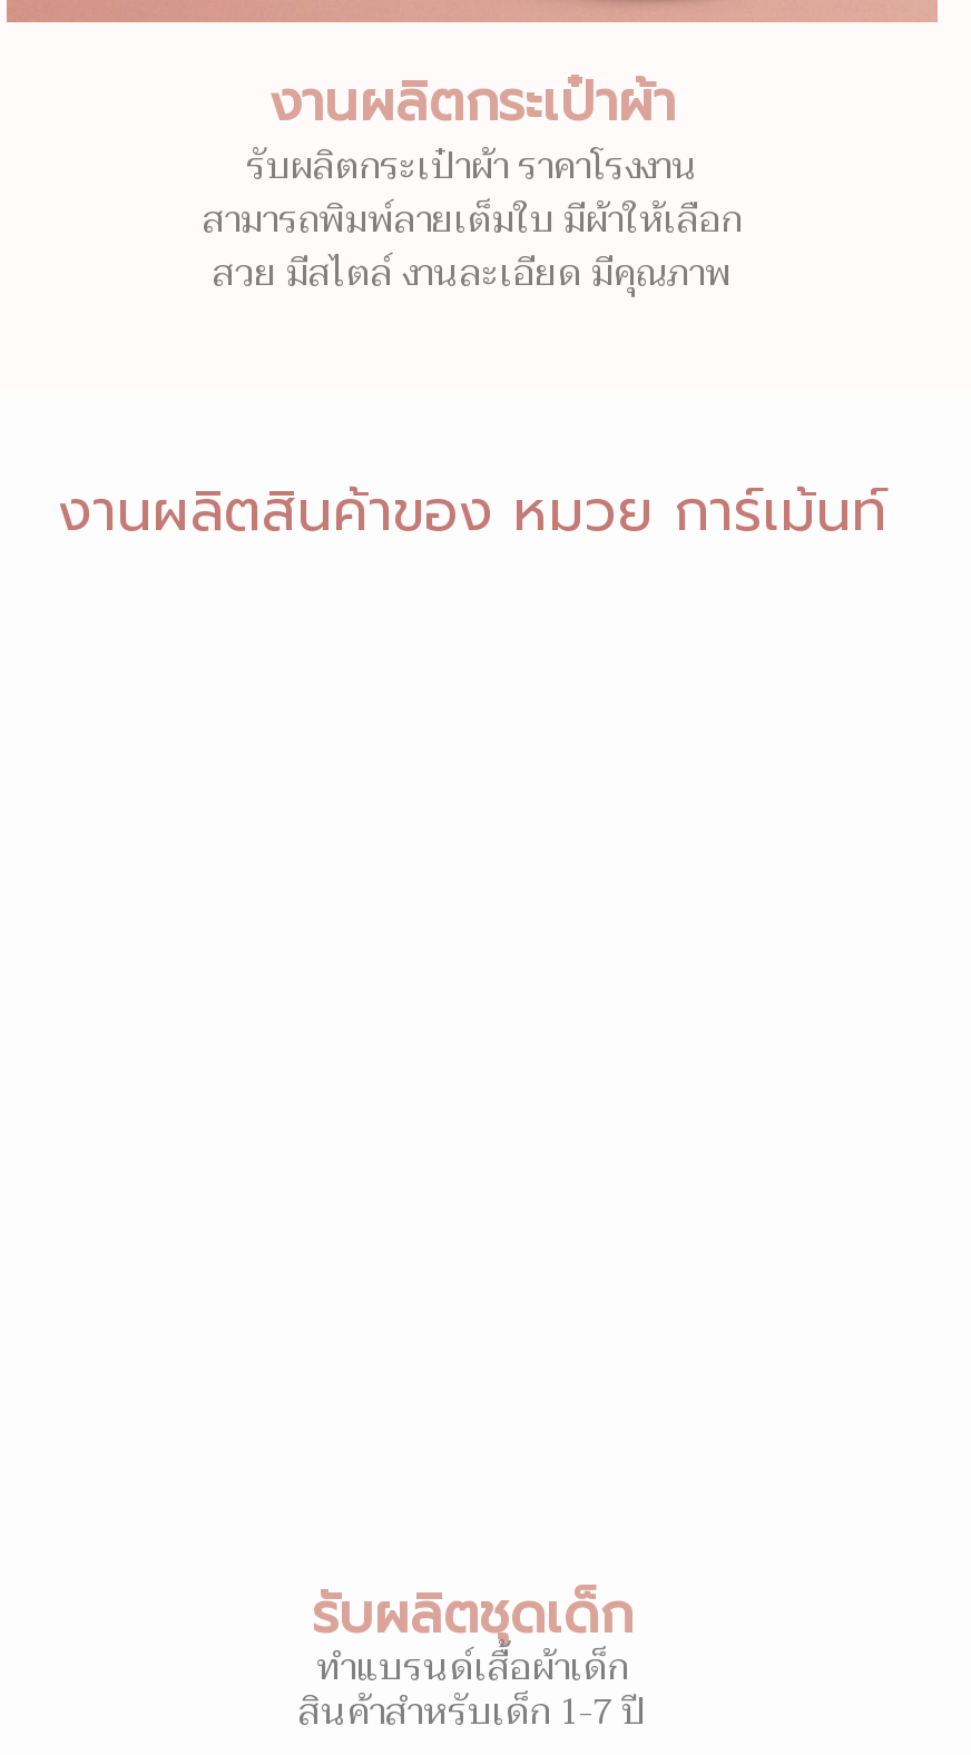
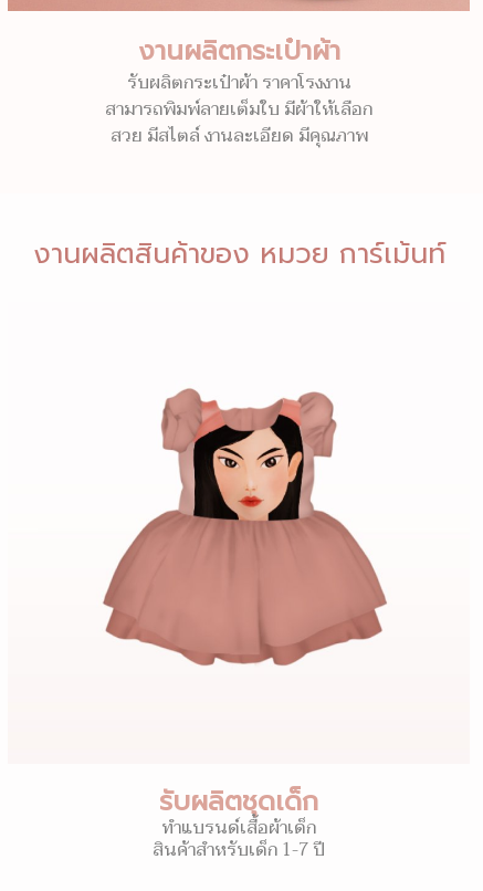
+ [image]
